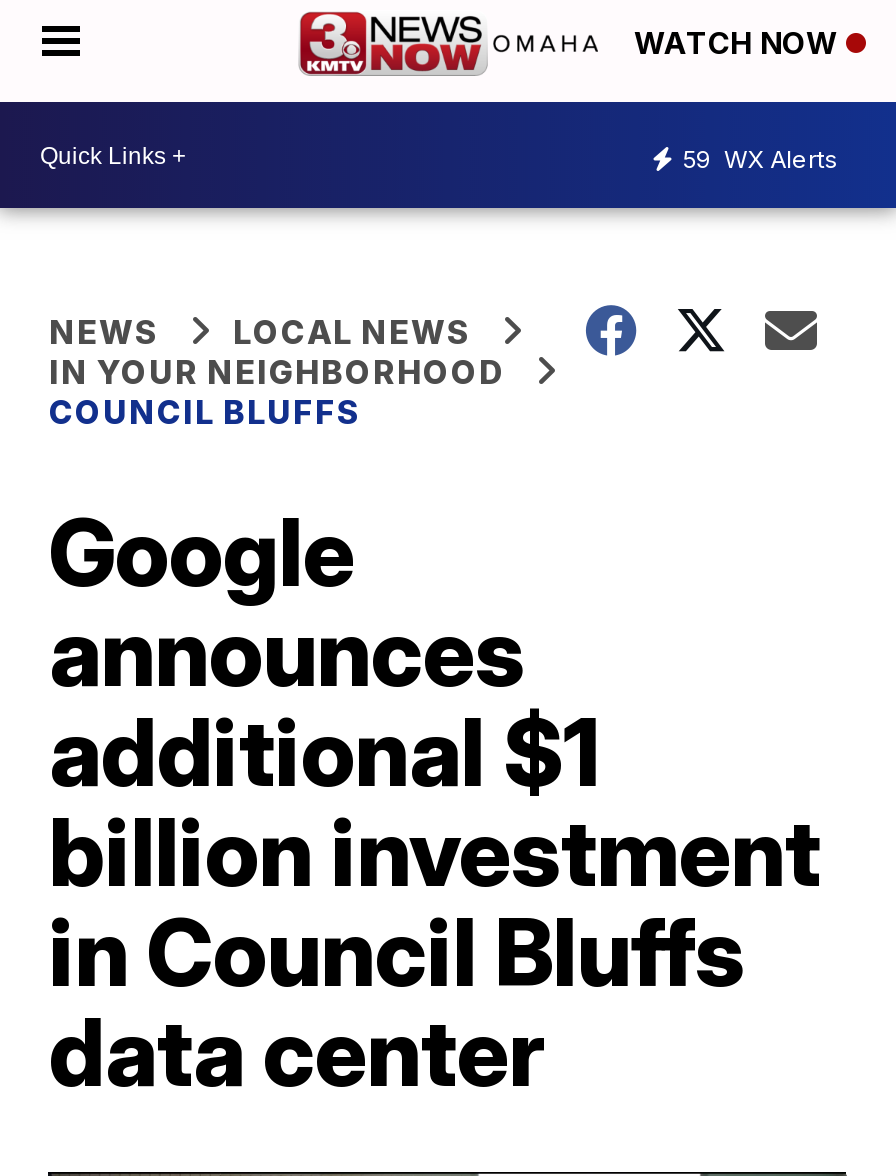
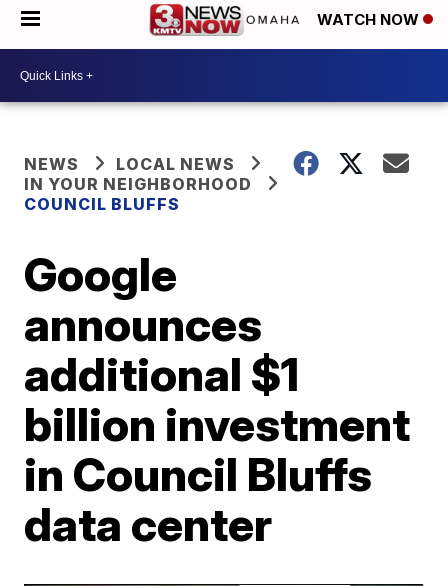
- 59 WX Alerts
